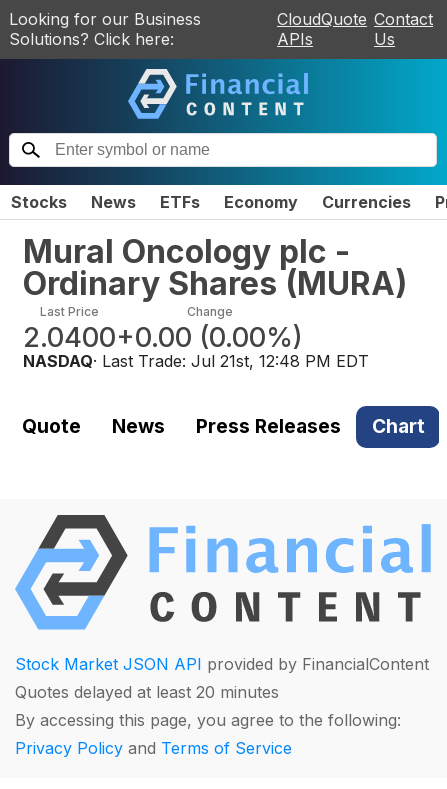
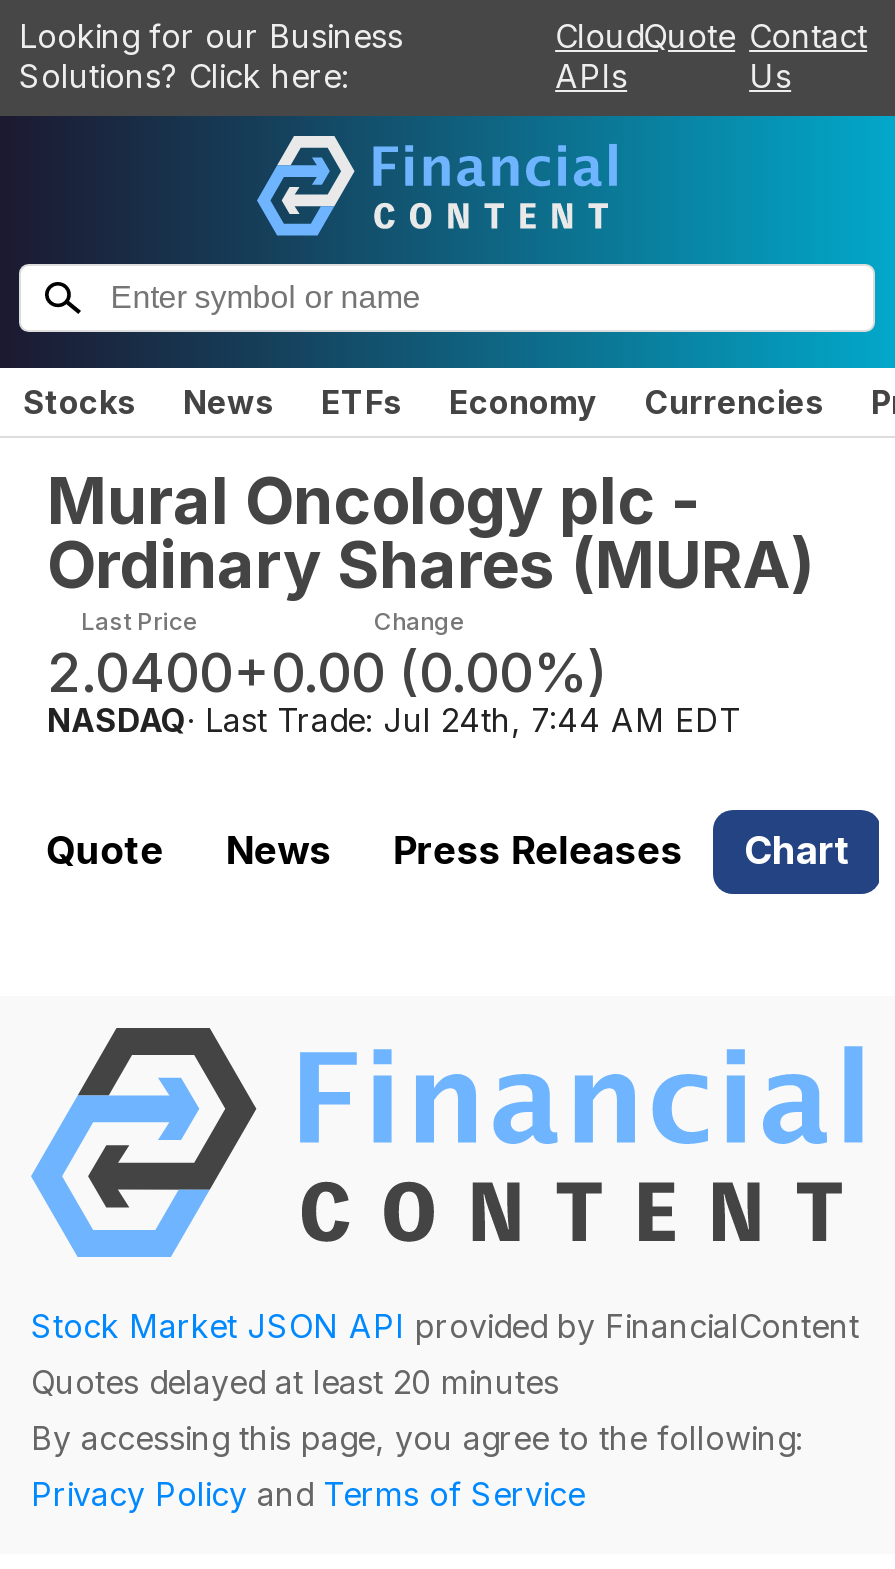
- NASDAQ · Last Trade: Jul 21st, 12:48 PM EDT
+ NASDAQ · Last Trade: Jul 24th, 7:44 AM EDT
